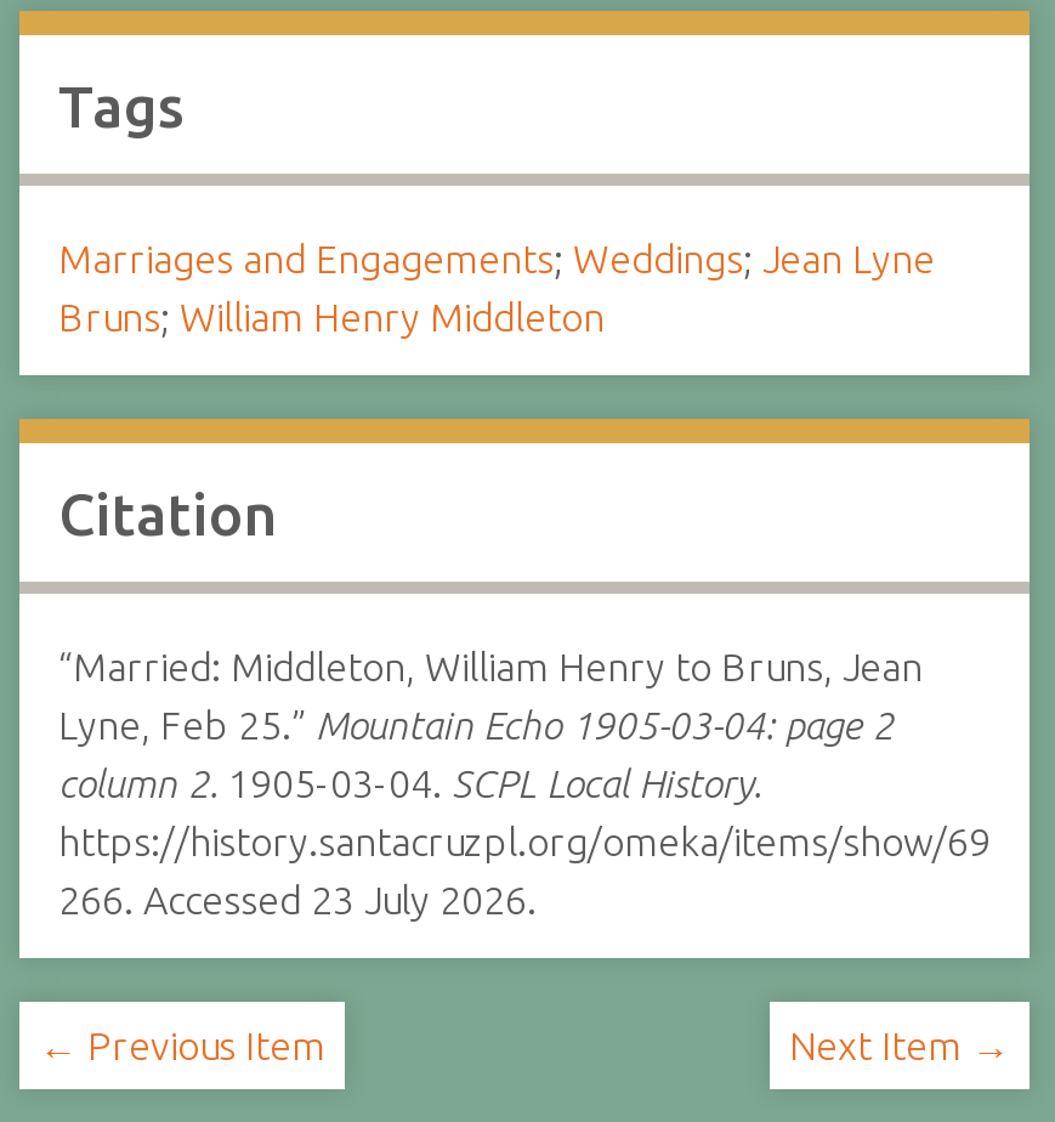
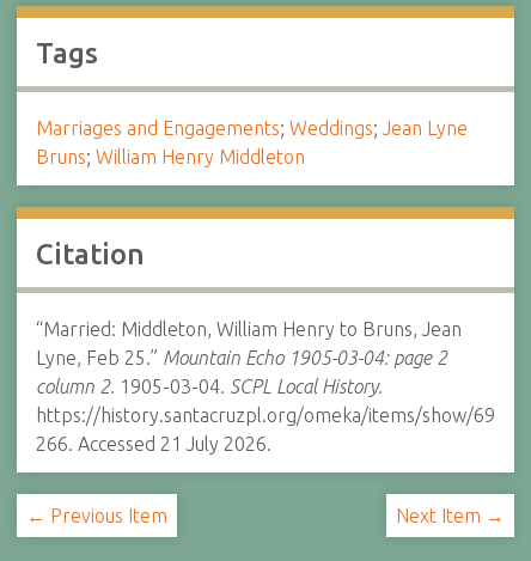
- 266. Accessed 23 July 2026.
+ 266. Accessed 21 July 2026.
